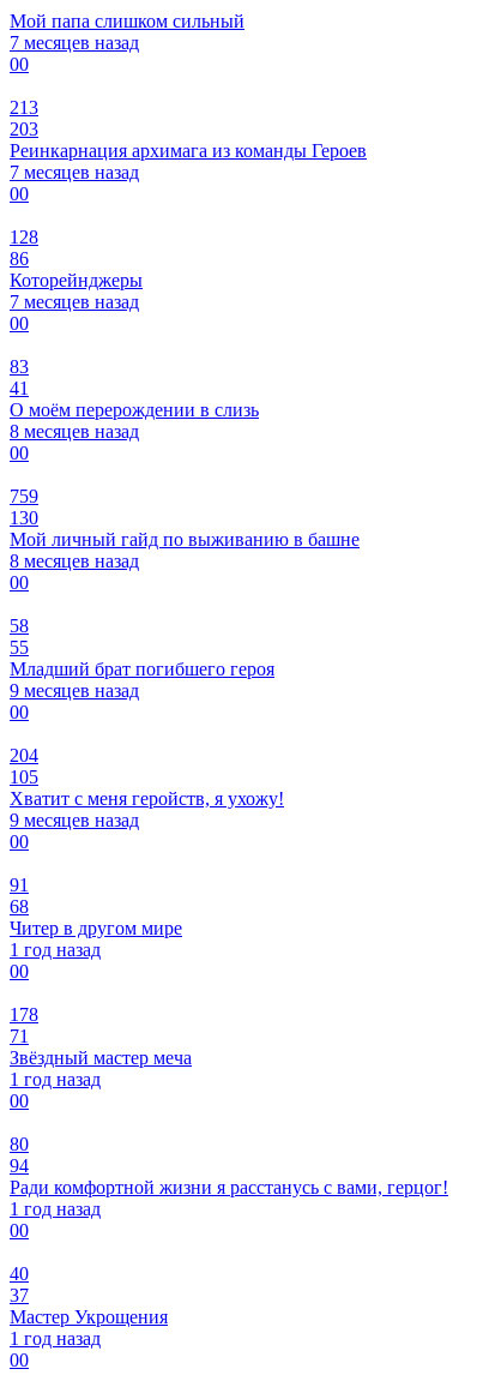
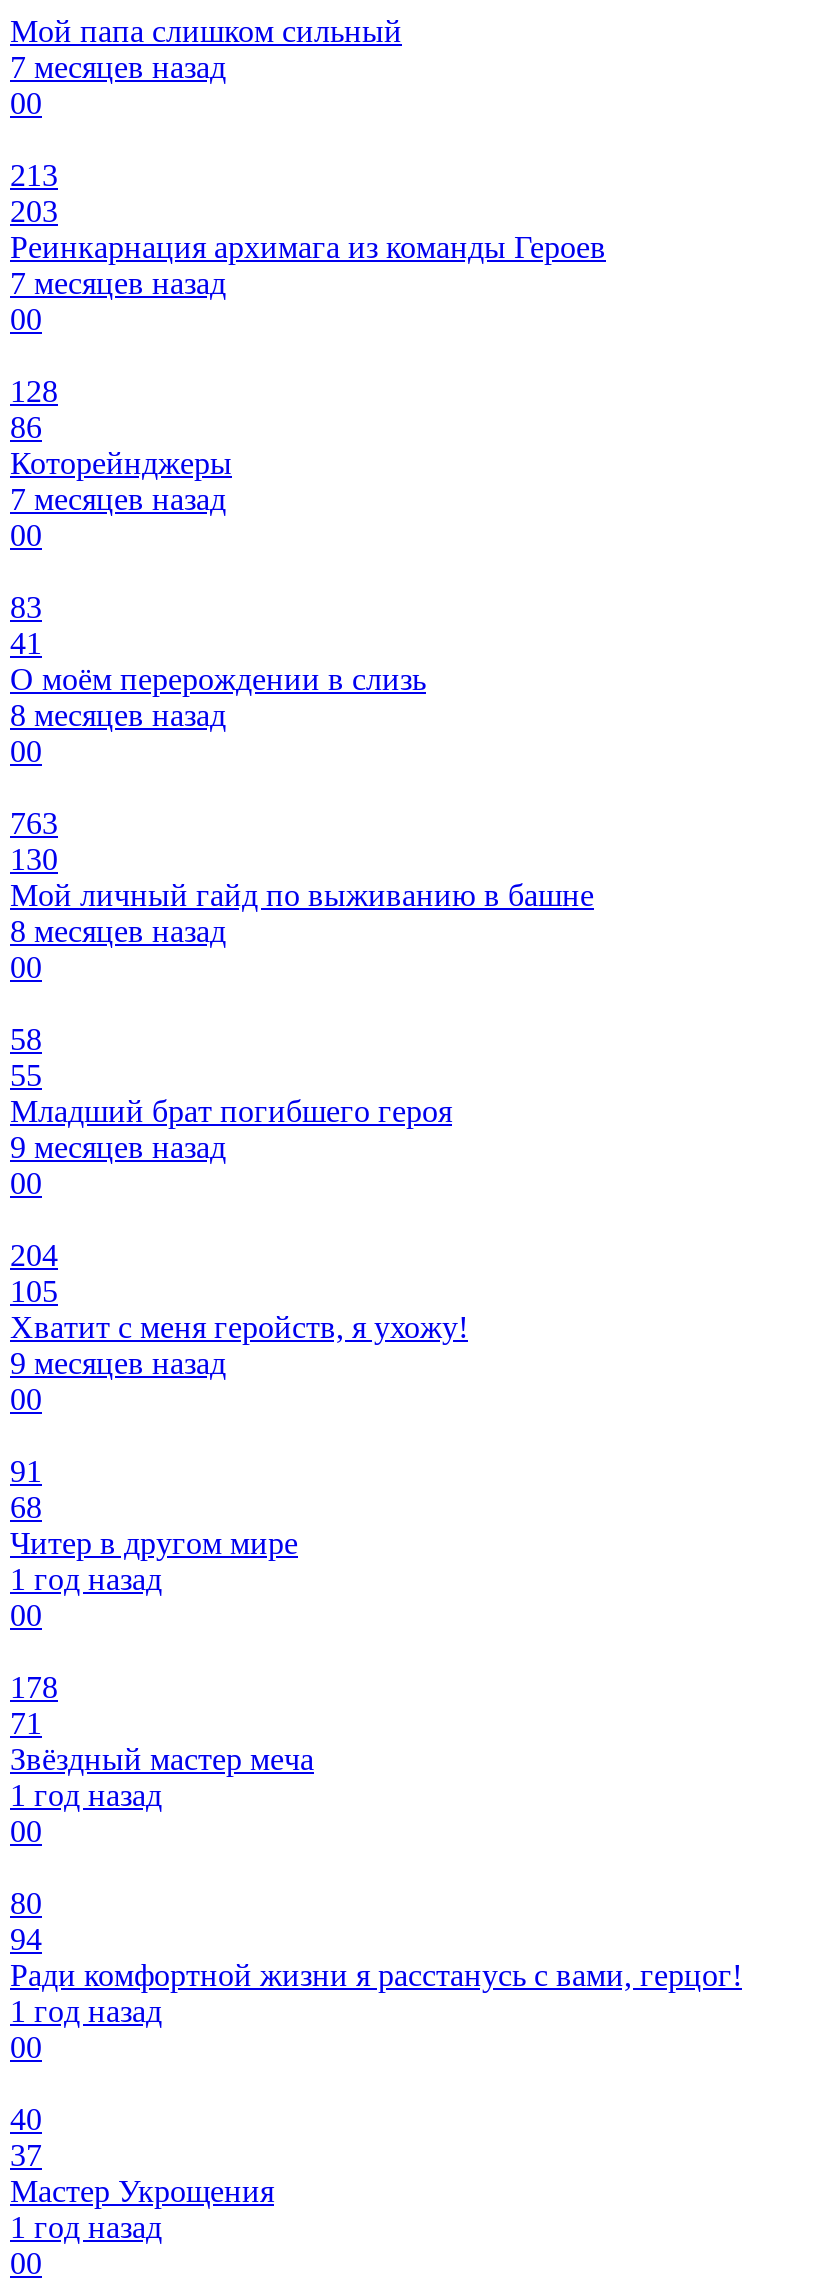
- 759
+ 763
